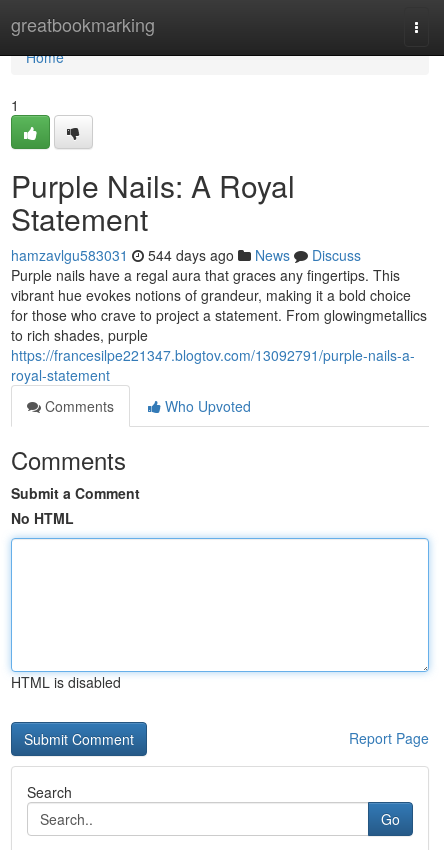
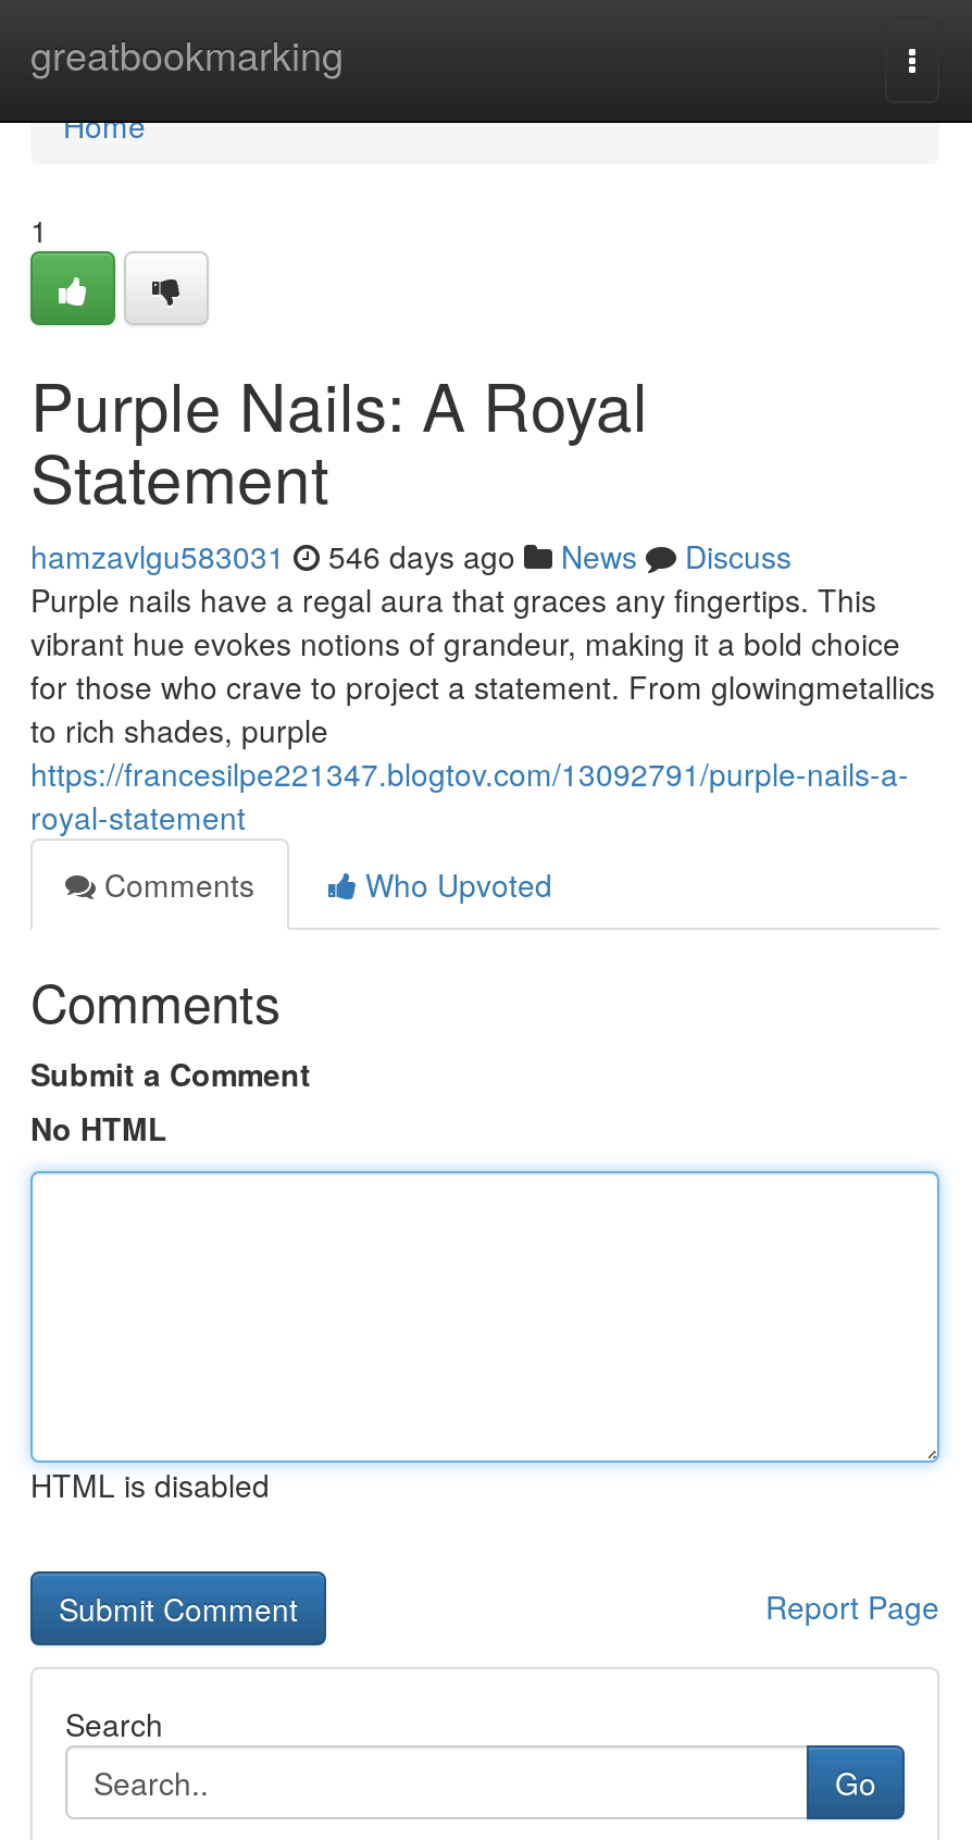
- hamzavlgu583031 544 days ago News Discuss
+ hamzavlgu583031 546 days ago News Discuss
